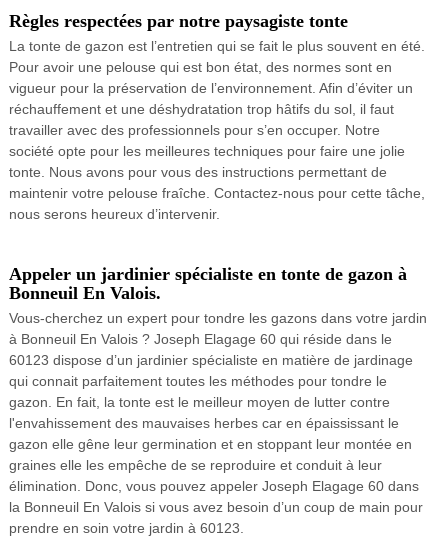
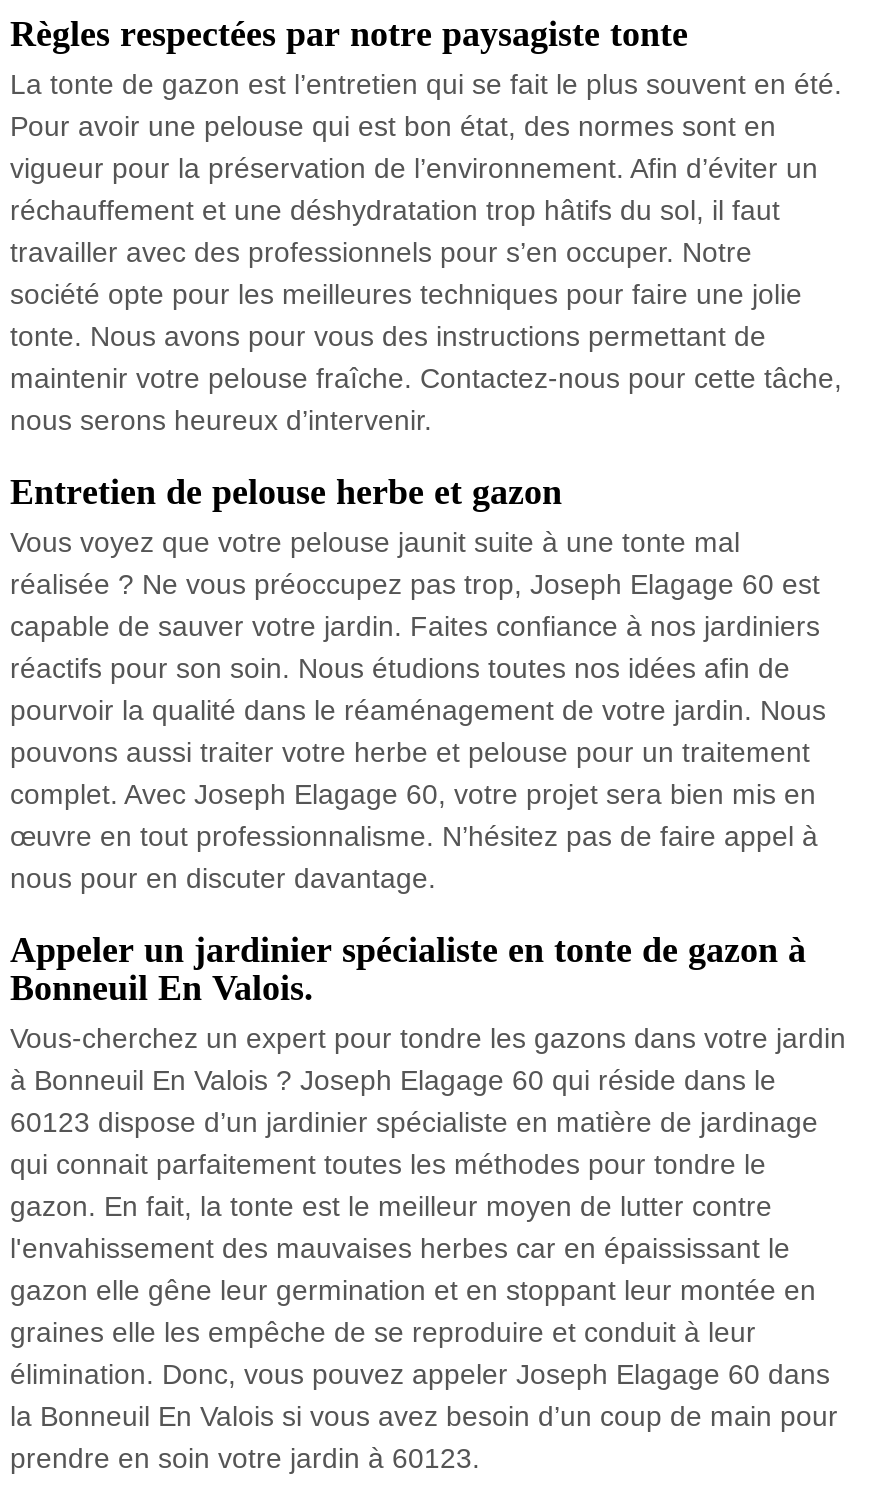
+ Entretien de pelouse herbe et gazon
+ Vous voyez que votre pelouse jaunit suite à une tonte mal
+ réalisée ? Ne vous préoccupez pas trop, Joseph Elagage 60 est
+ capable de sauver votre jardin. Faites confiance à nos jardiniers
+ réactifs pour son soin. Nous étudions toutes nos idées afin de
+ pourvoir la qualité dans le réaménagement de votre jardin. Nous
+ pouvons aussi traiter votre herbe et pelouse pour un traitement
+ complet. Avec Joseph Elagage 60, votre projet sera bien mis en
+ œuvre en tout professionnalisme. N’hésitez pas de faire appel à
+ nous pour en discuter davantage.
